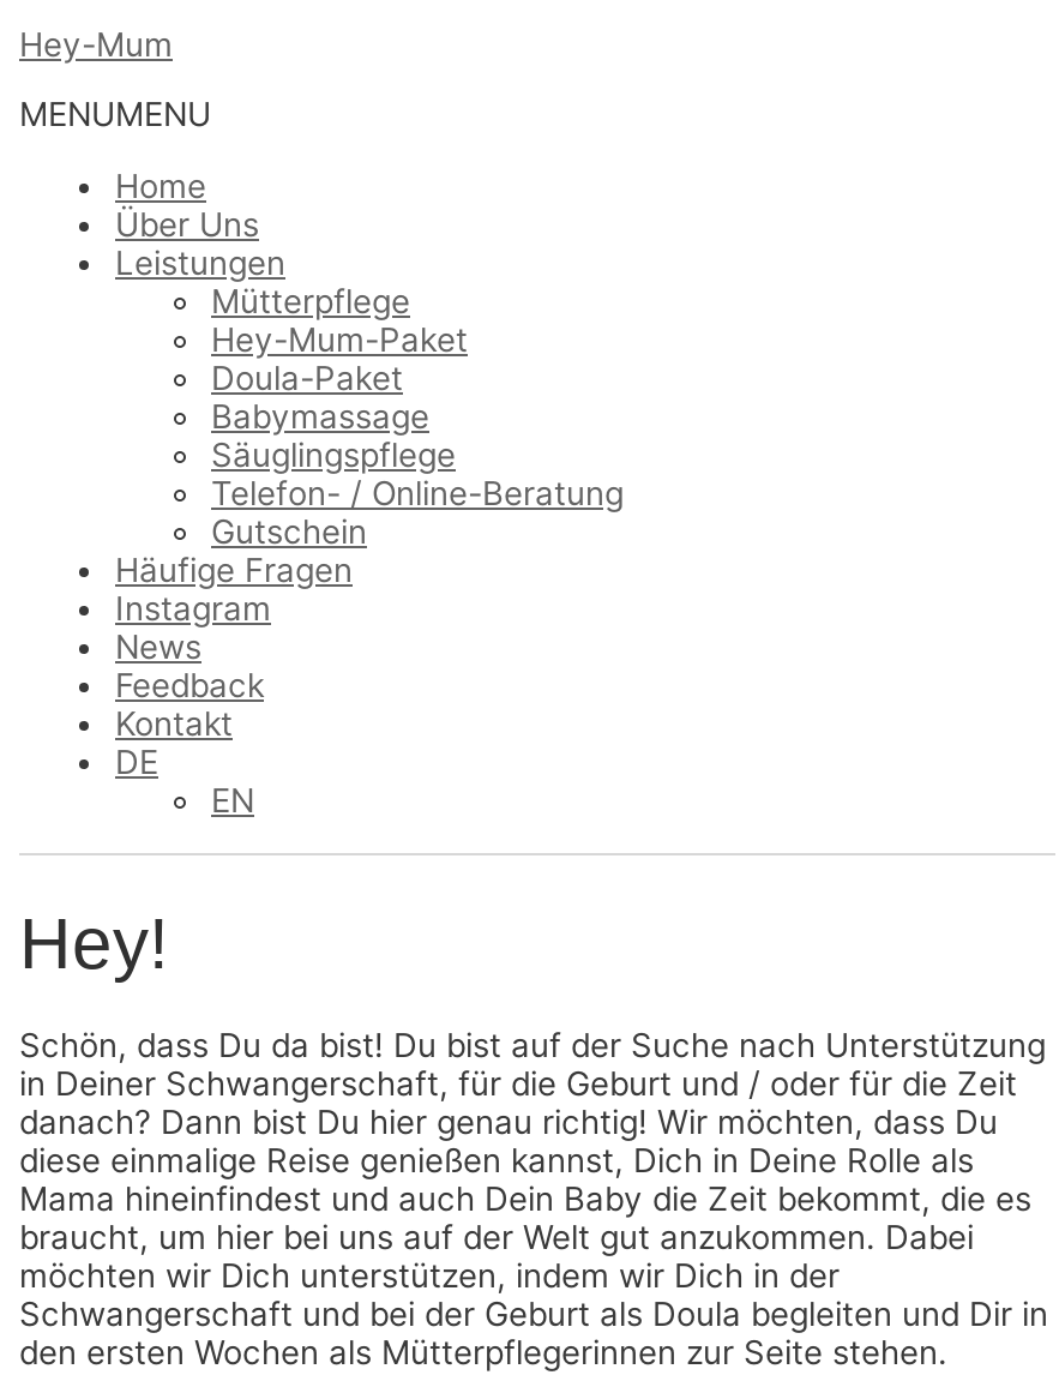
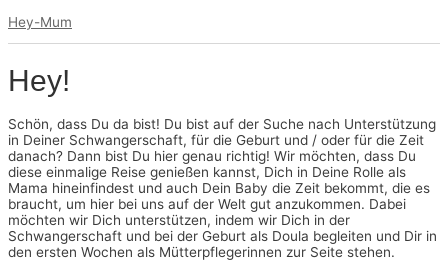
- MENUMENU
- Home
- Über Uns
- Leistungen
- Mütterpflege
- Hey-Mum-Paket
- Doula-Paket
- Babymassage
- Säuglingspflege
- Telefon- / Online-Beratung
- Gutschein
- Häufige Fragen
- Instagram
- News
- Feedback
- Kontakt
- DE
- EN
